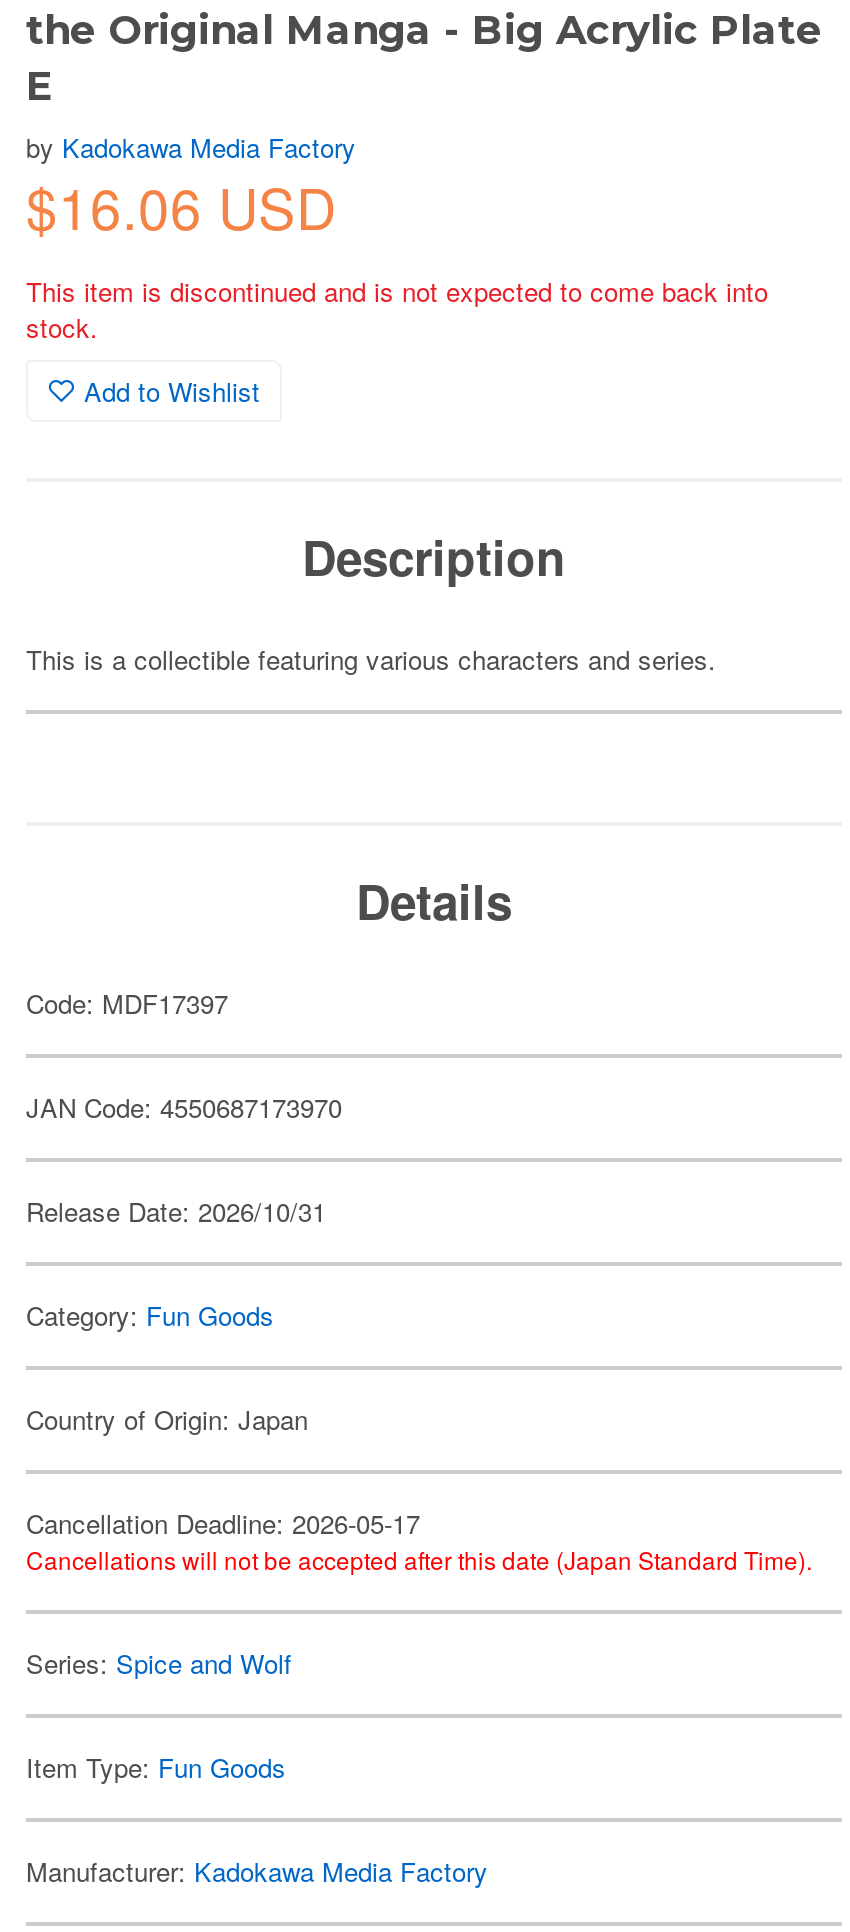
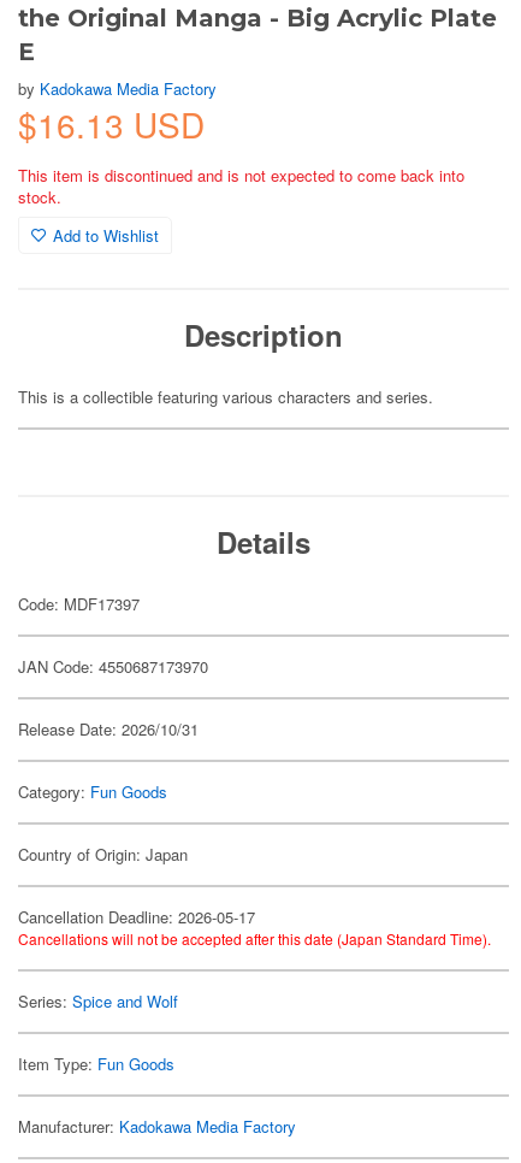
- $16.06 USD
+ $16.13 USD
